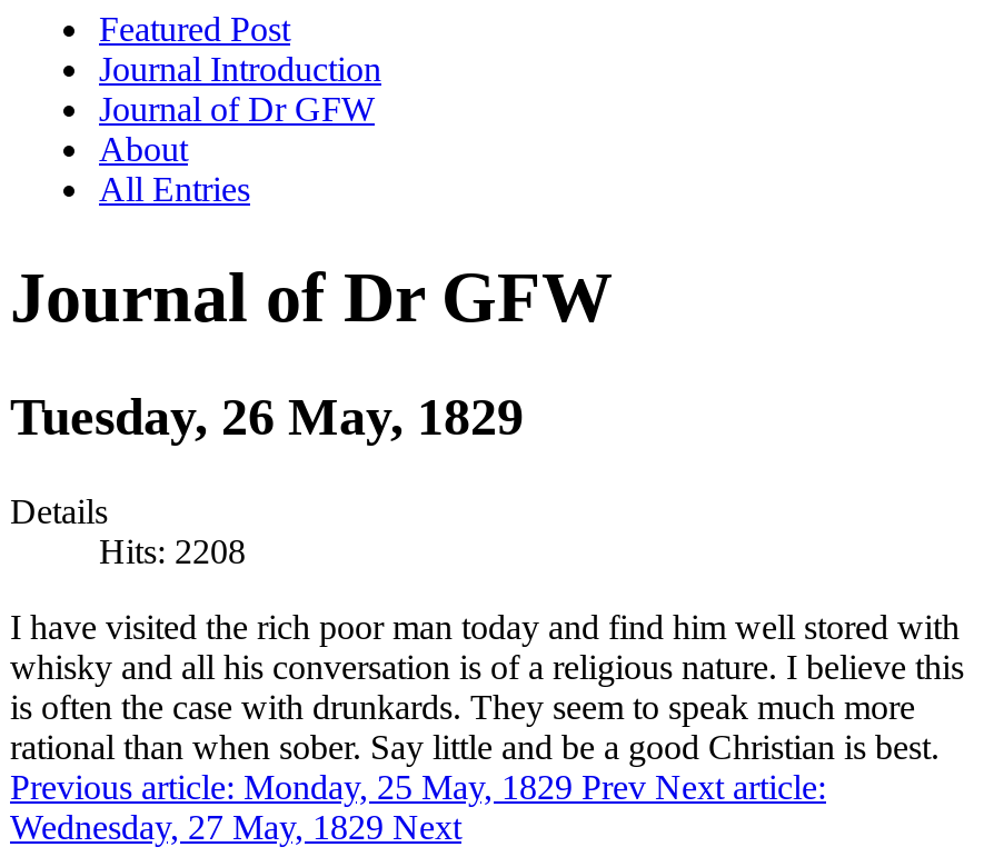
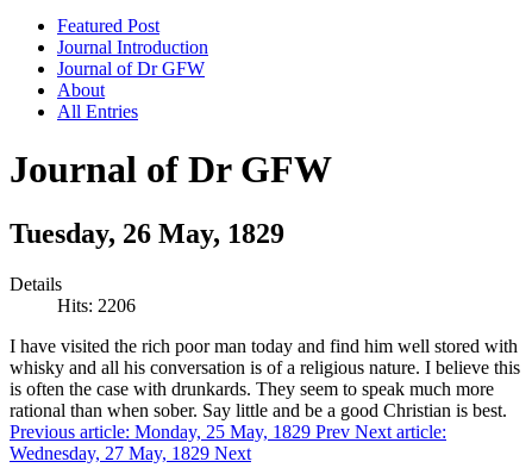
- Hits: 2208
+ Hits: 2206
